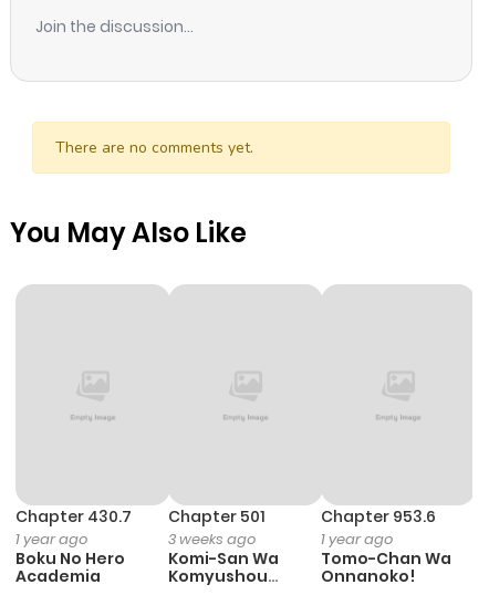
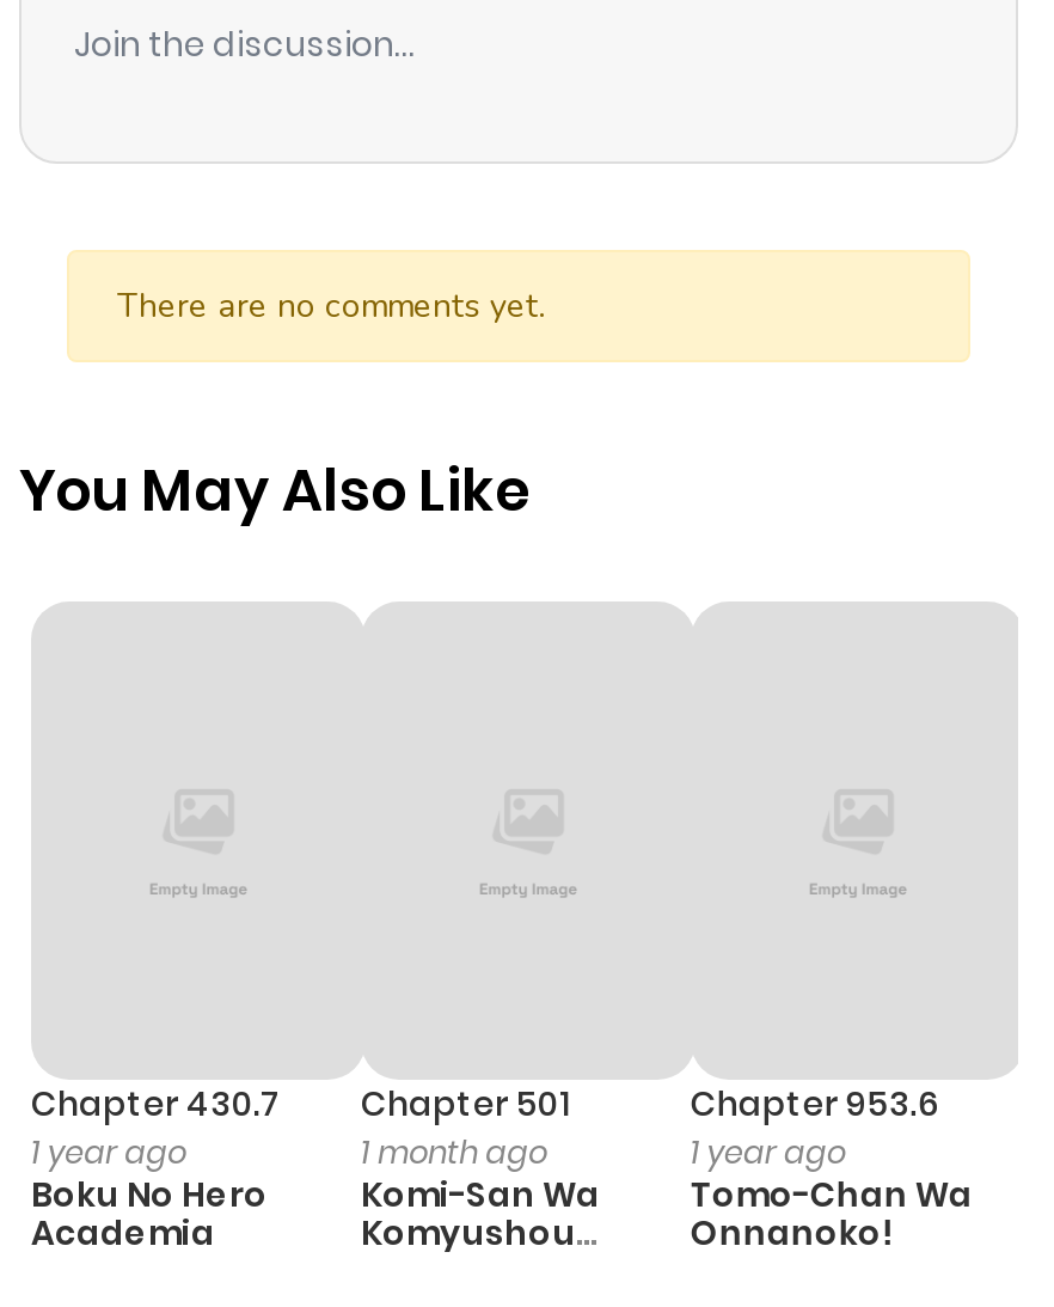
- 3 weeks ago
+ 1 month ago
